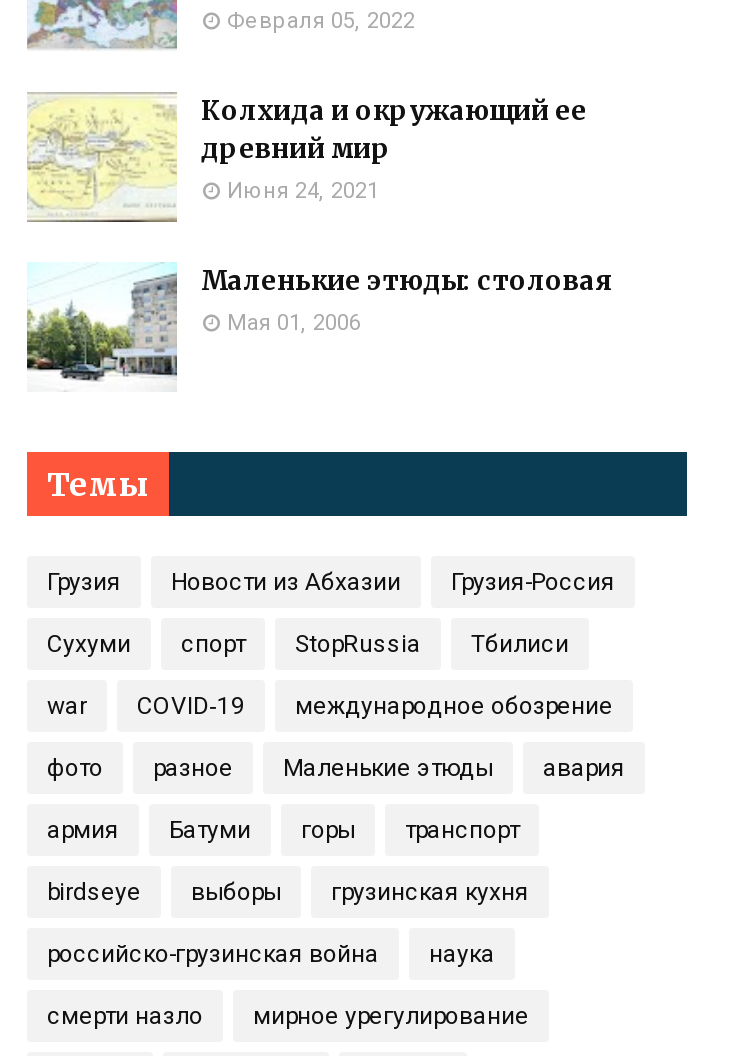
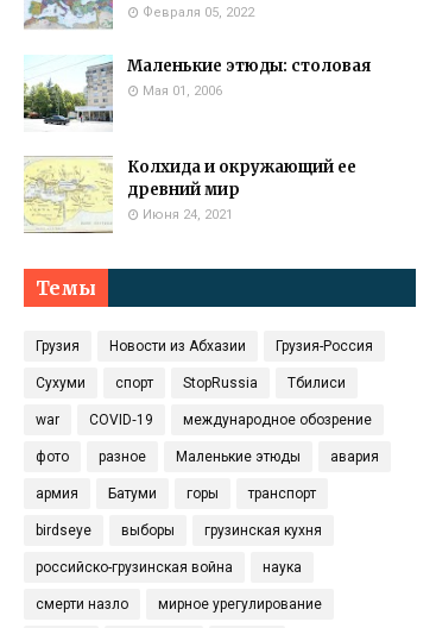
moved down: [image] | Колхида и окружающий ее | древний мир | Июня 24, 2021

moved up: [image] | Маленькие этюды: столовая | Мая 01, 2006
